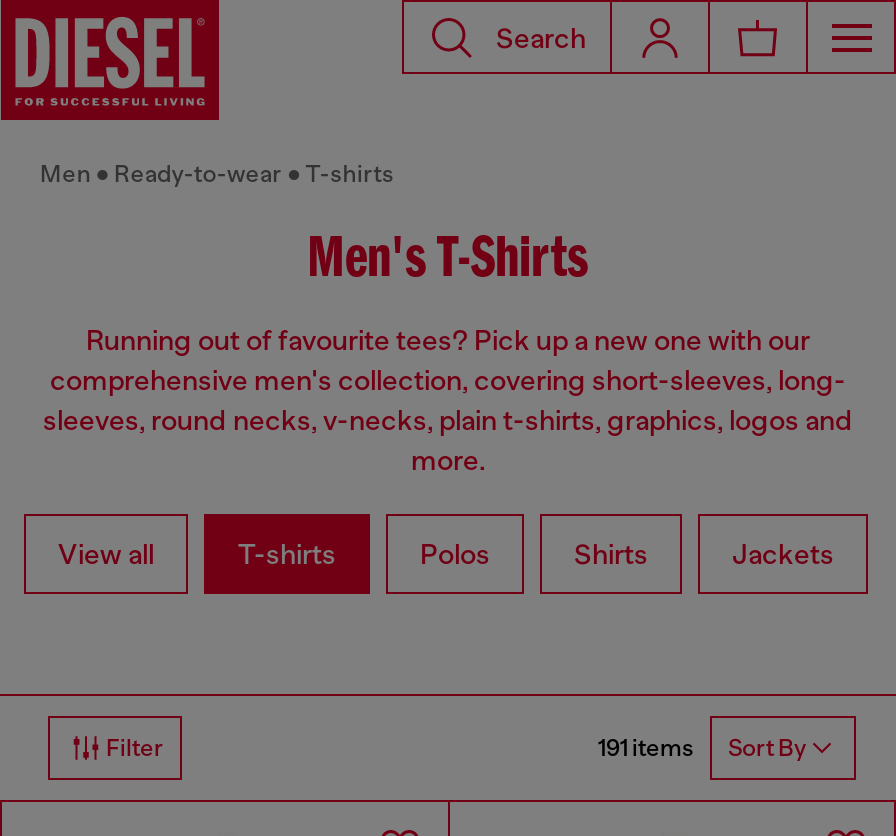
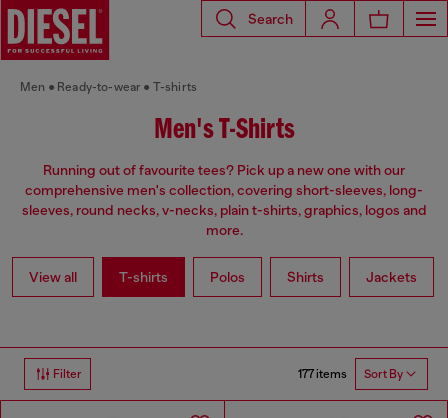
- 191 items Sort By
+ 177 items Sort By
